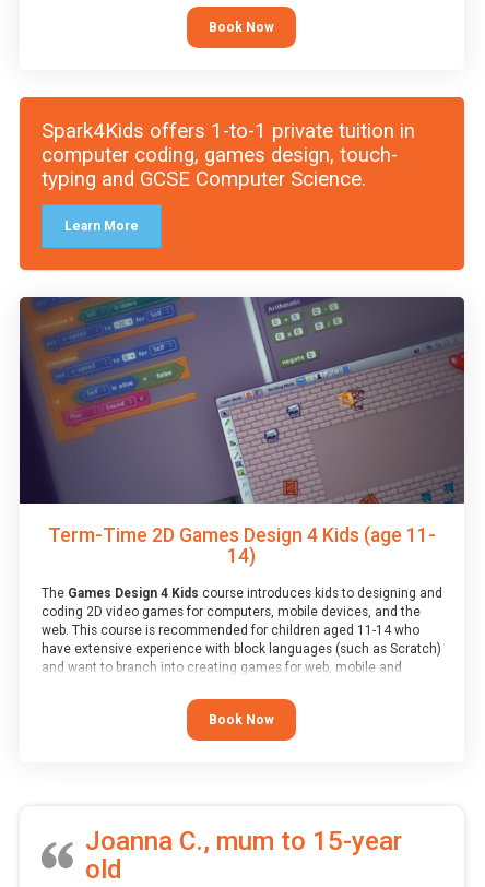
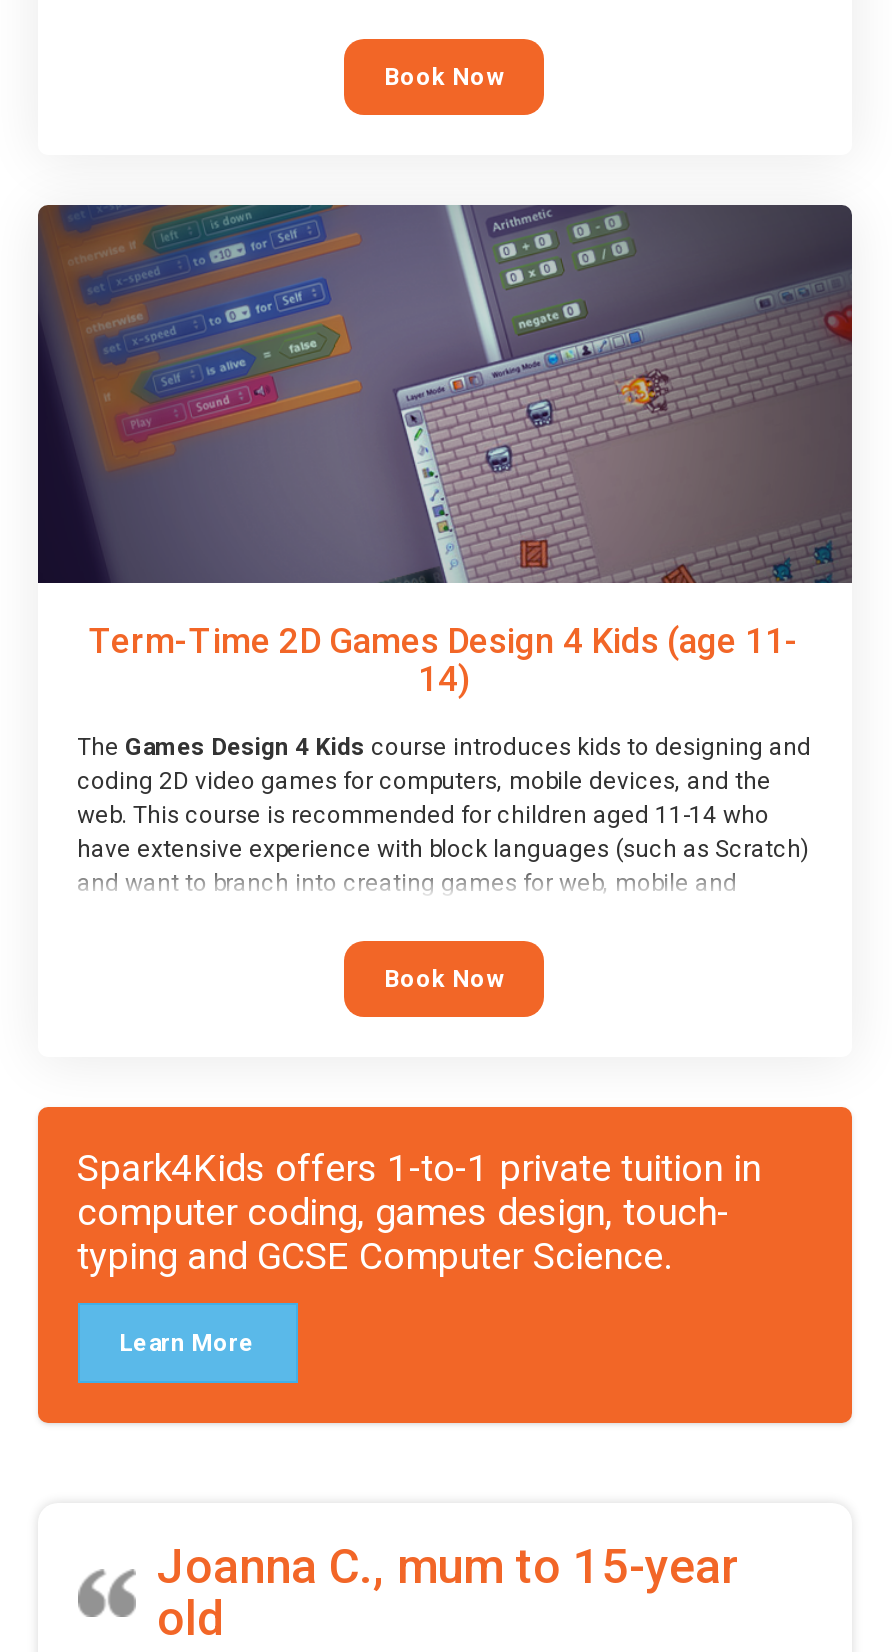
moved down: [image] | Spark4Kids offers 1-to-1 private tuition in | computer coding, games design, touch- | typing and GCSE Computer Science. | Learn More

moved up: [image] | Term-Time 2D Games Design 4 Kids (age 11- | 14) | ... | and want to branch into creating games for web, mobile and | Book Now
